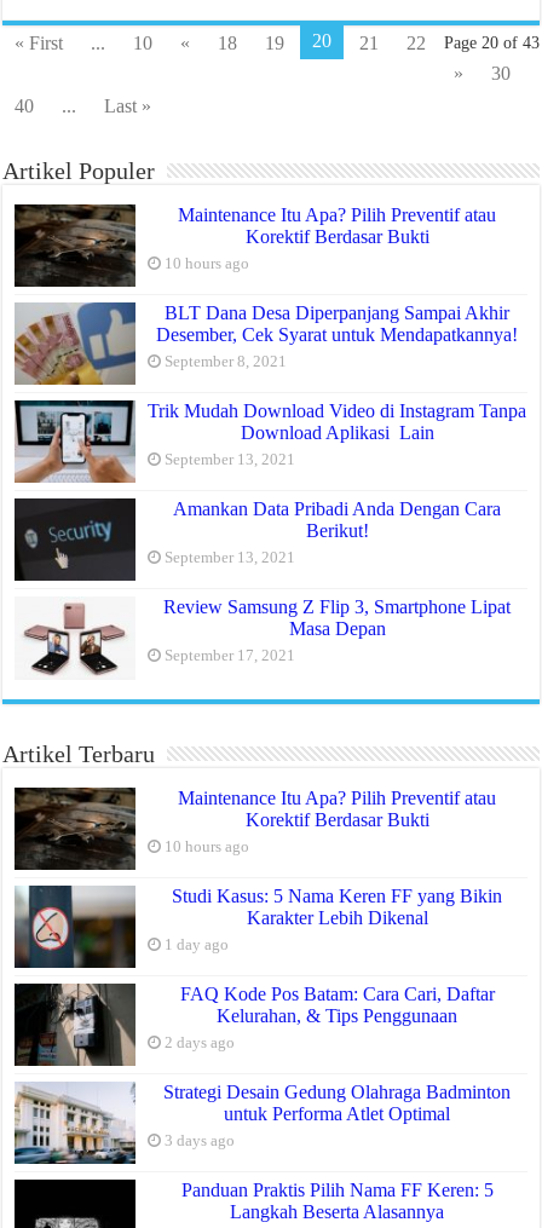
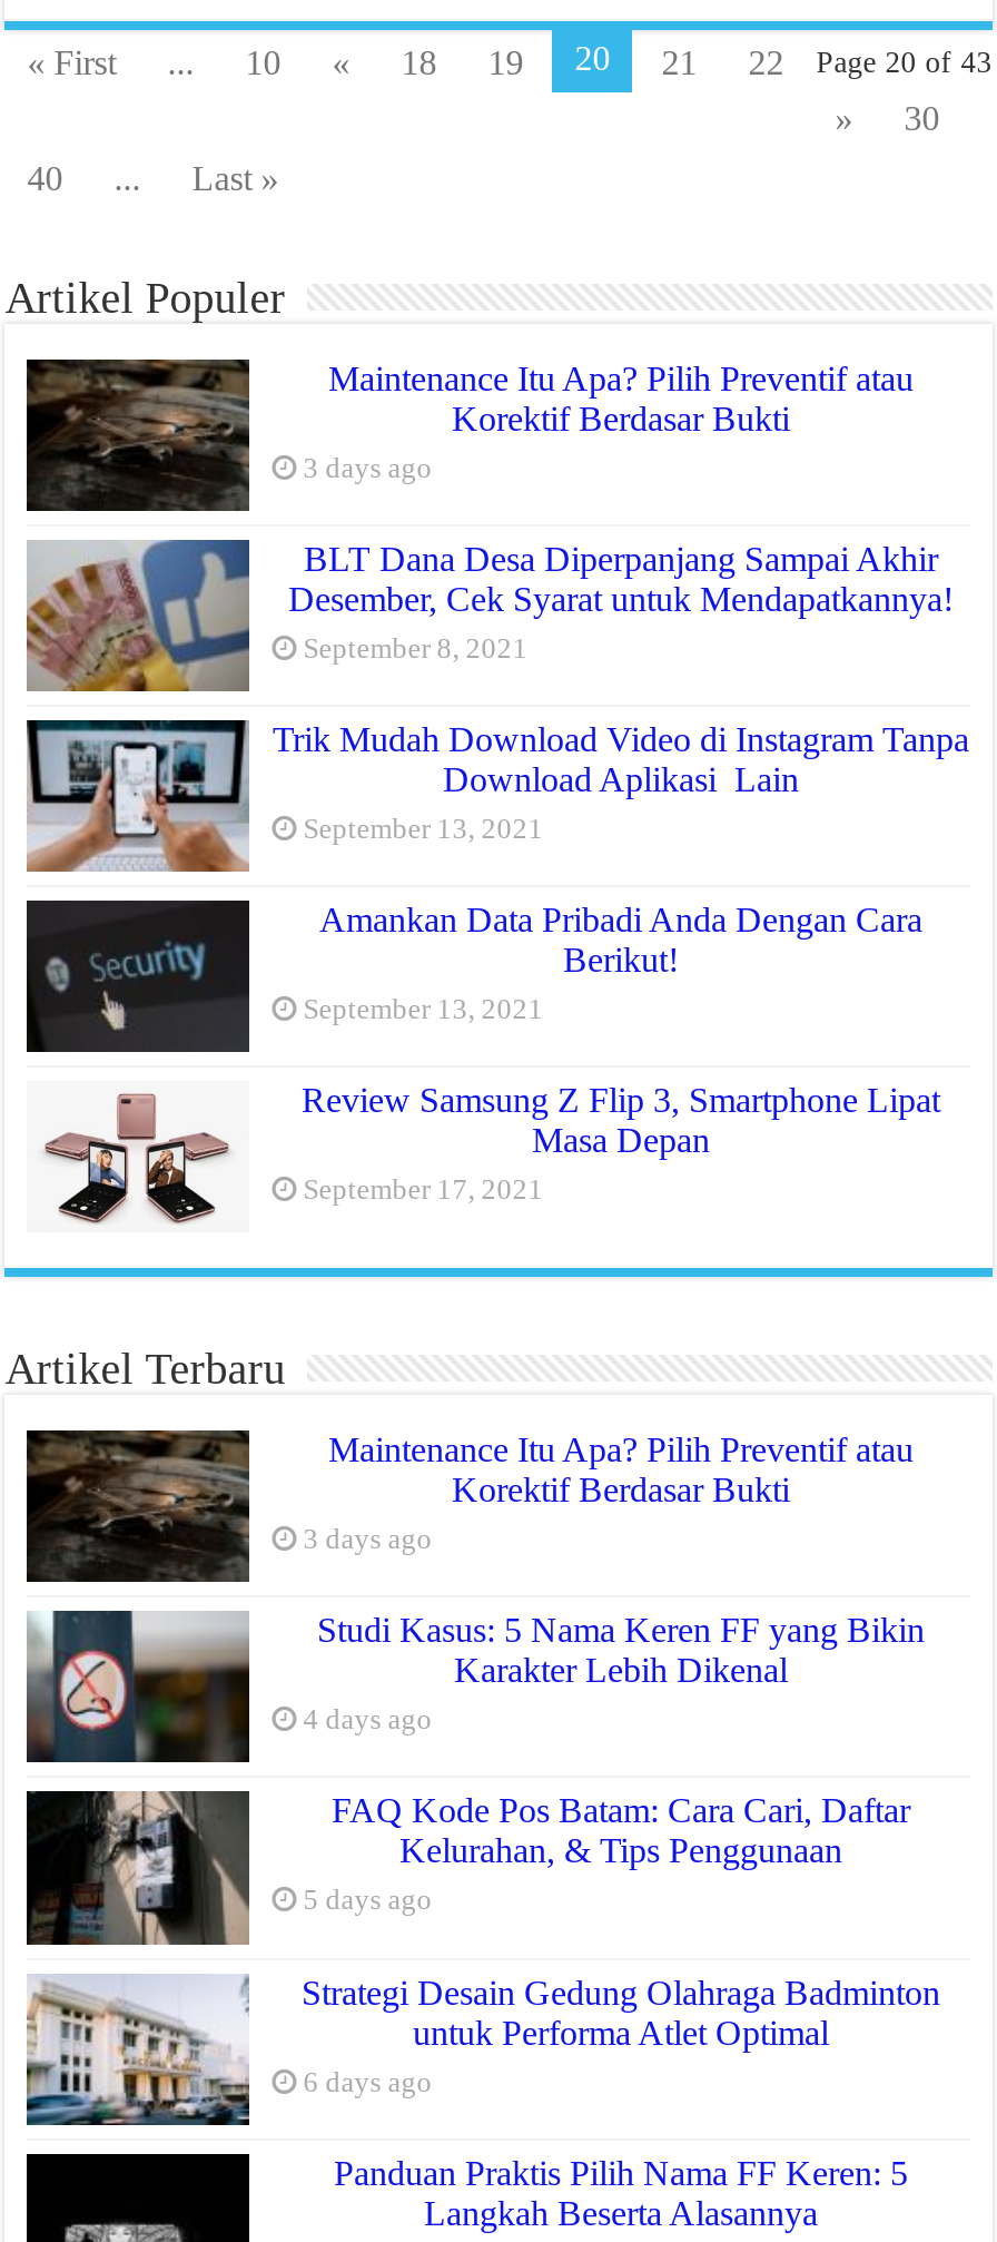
- 10 hours ago
+ 3 days ago

- 10 hours ago
+ 3 days ago

- 1 day ago
+ 4 days ago

- 2 days ago
+ 5 days ago

- 3 days ago
+ 6 days ago
